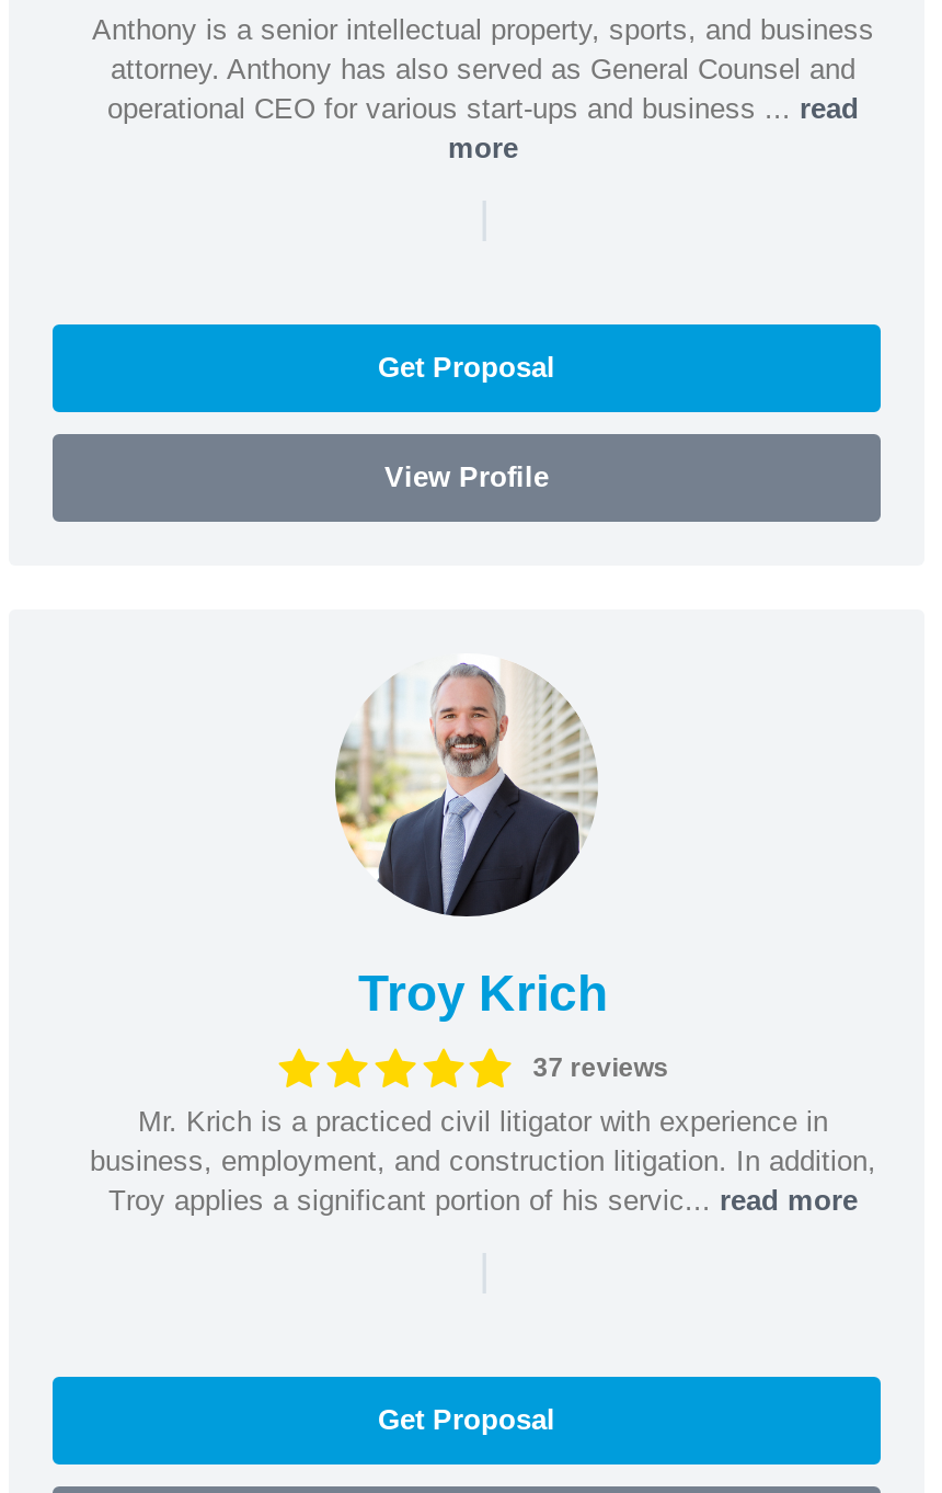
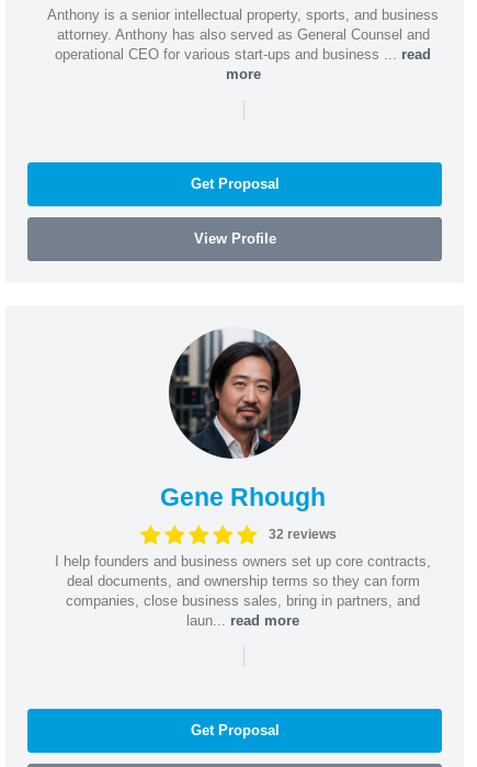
- [image]
- Troy Krich
+ [image]
+ Gene Rhough

- 37 reviews
+ 32 reviews

- Mr. Krich is a practiced civil litigator with experience in
- business, employment, and construction litigation. In addition,
- Troy applies a significant portion of his servic... read more
+ I help founders and business owners set up core contracts,
+ deal documents, and ownership terms so they can form
+ companies, close business sales, bring in partners, and
+ laun... read more
